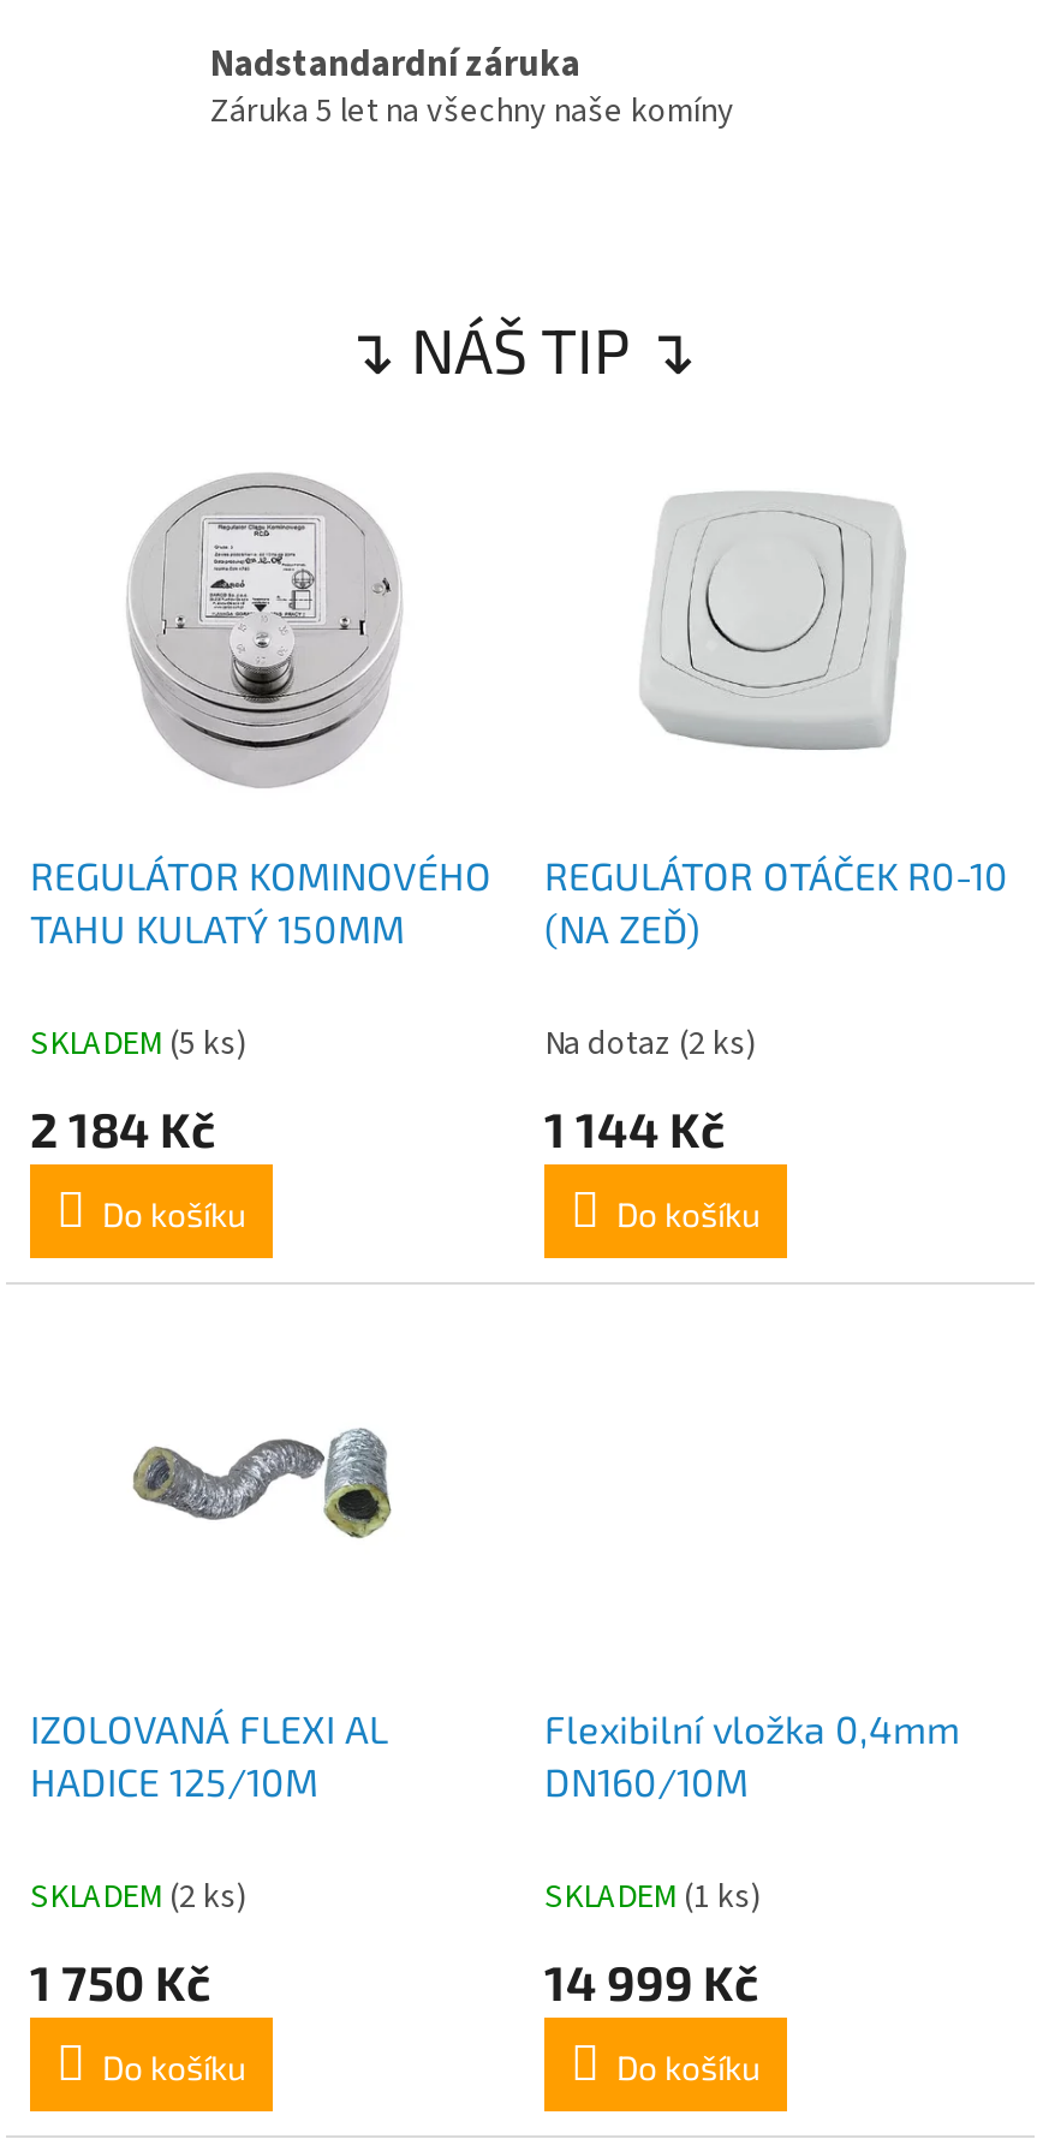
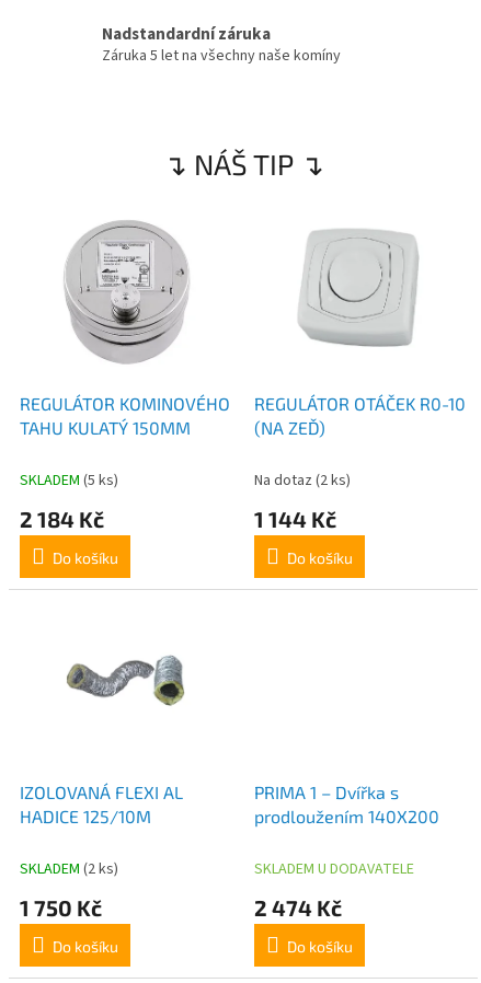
- Flexibilní vložka 0,4mm
- DN160/10M
+ PRIMA 1 – Dvířka s
+ prodloužením 140X200

- SKLADEM (1 ks)
+ SKLADEM U DODAVATELE

- 14 999 Kč
+ 2 474 Kč
